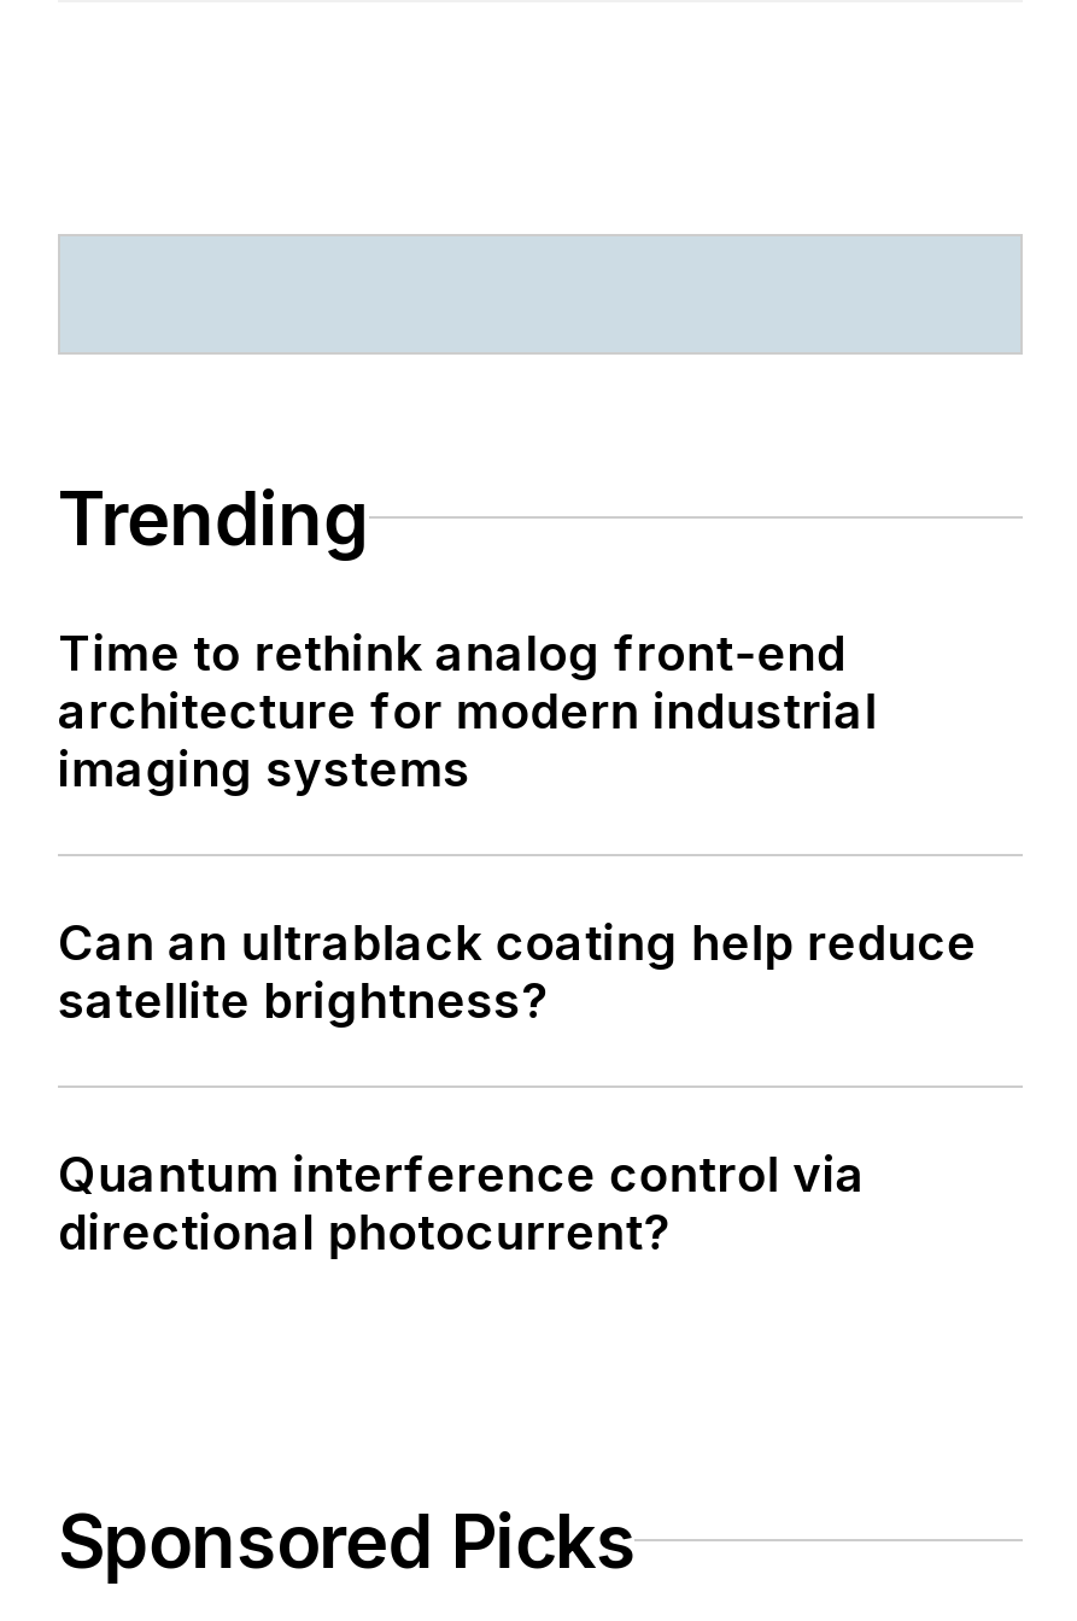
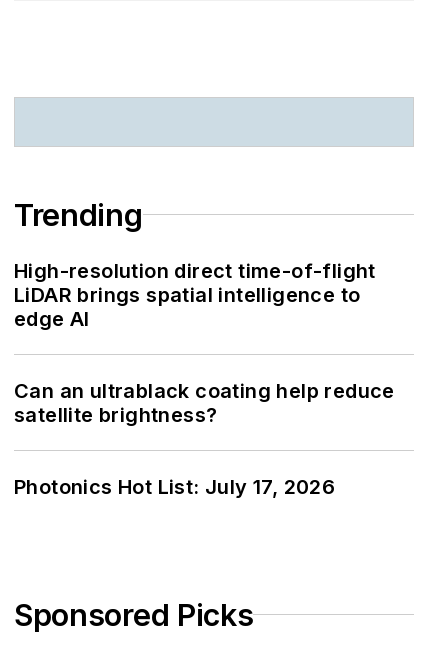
- Time to rethink analog front-end
- architecture for modern industrial
- imaging systems
+ High-resolution direct time-of-flight
+ LiDAR brings spatial intelligence to
+ edge AI

- Quantum interference control via
- directional photocurrent?
+ Photonics Hot List: July 17, 2026
